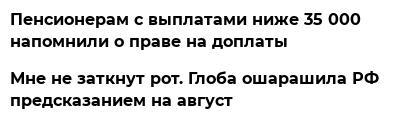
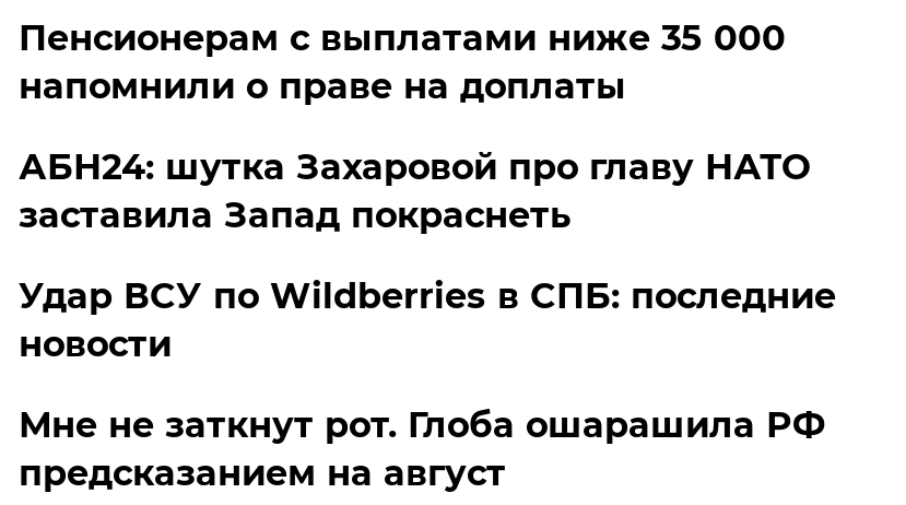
+ АБН24: шутка Захаровой про главу НАТО
+ заставила Запад покраснеть
+ Удар ВСУ по Wildberries в СПБ: последние
+ новости
